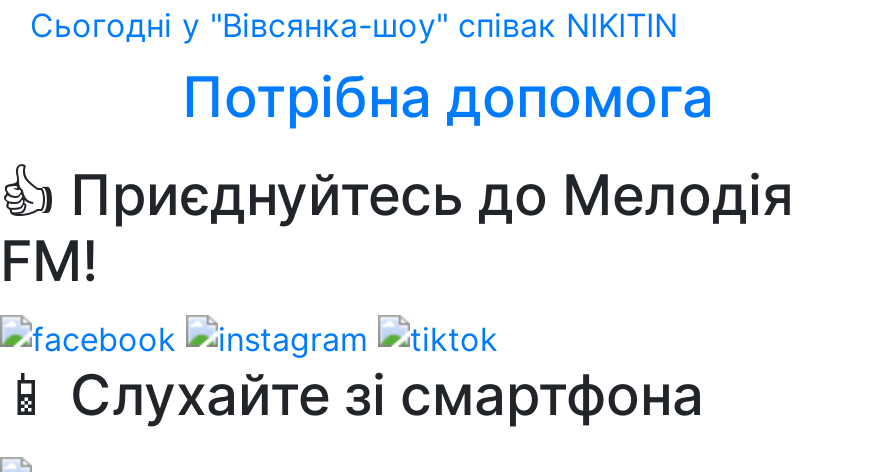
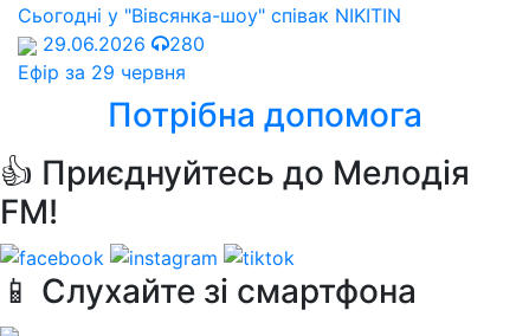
+ 29.06.2026
+ 280
+ Ефір за 29 червня
